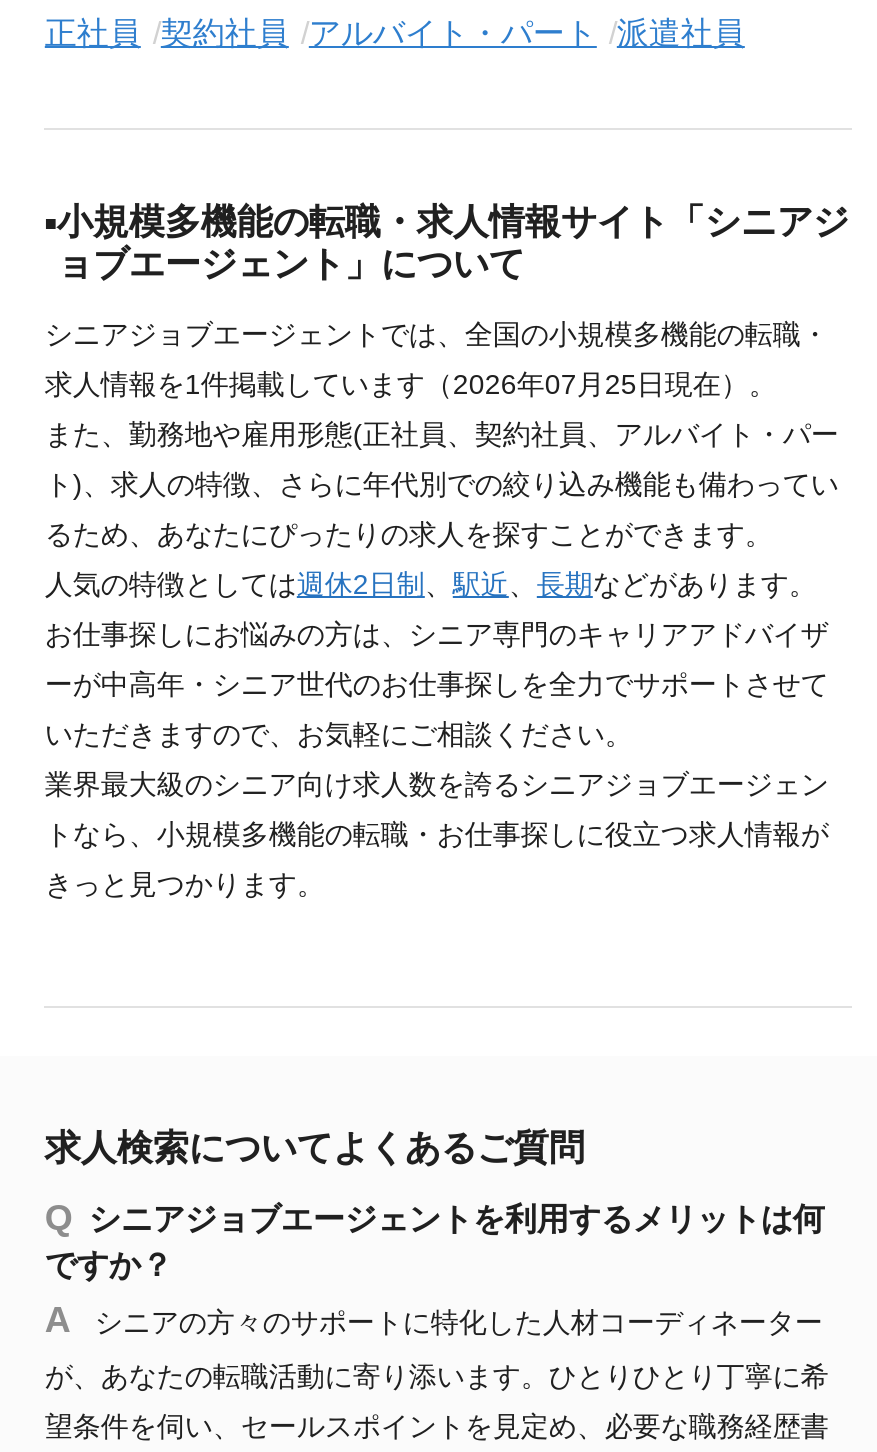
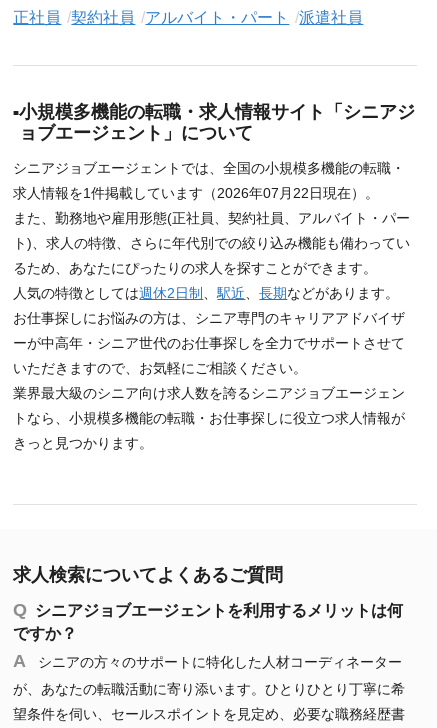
- 求人情報を1件掲載しています（2026年07月25日現在）。
+ 求人情報を1件掲載しています（2026年07月22日現在）。
